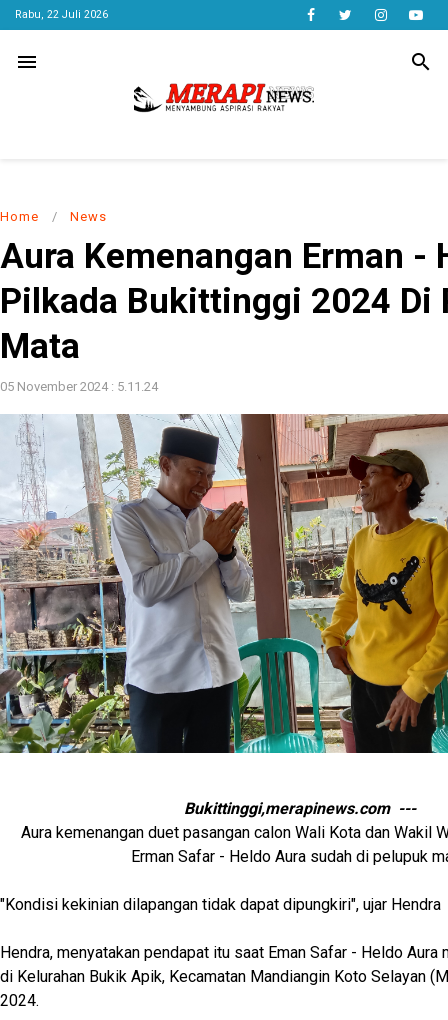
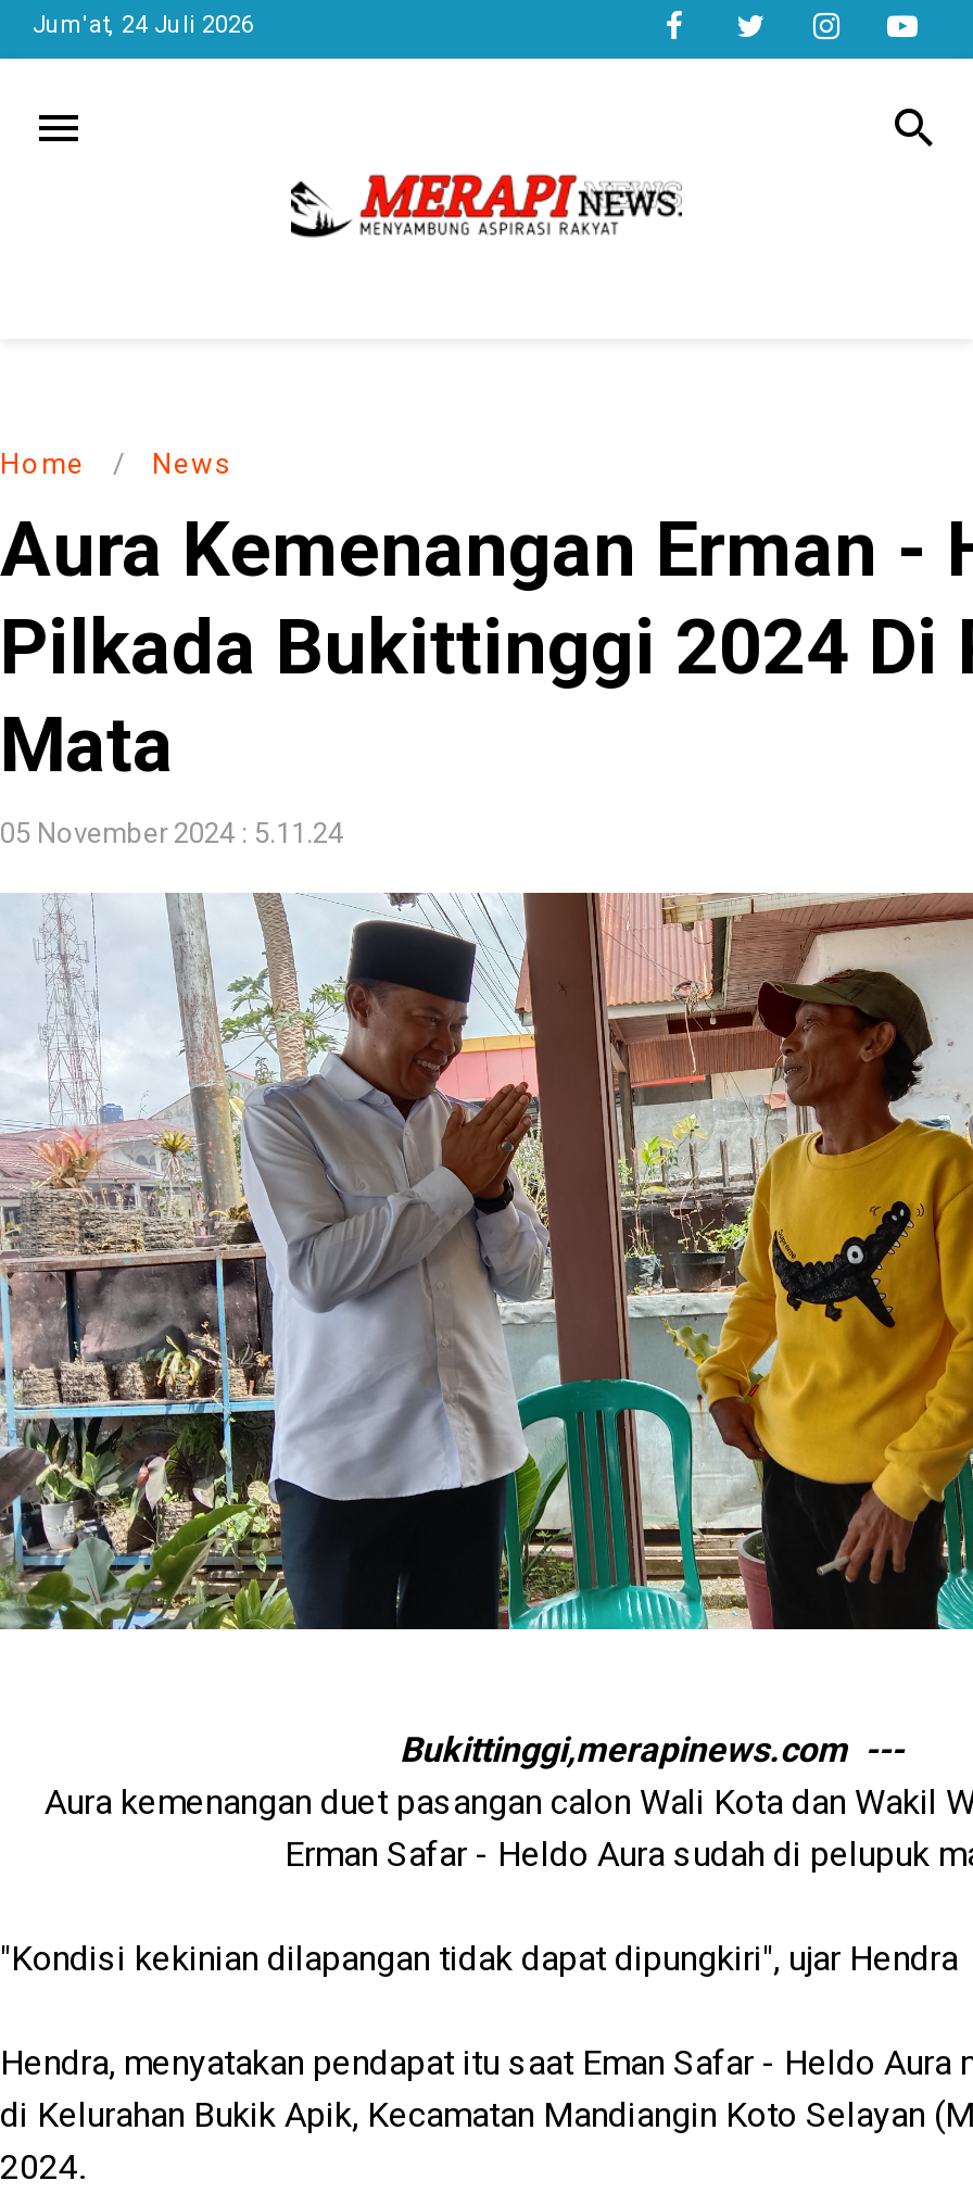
- Rabu, 22 Juli 2026
+ Jum'at, 24 Juli 2026
